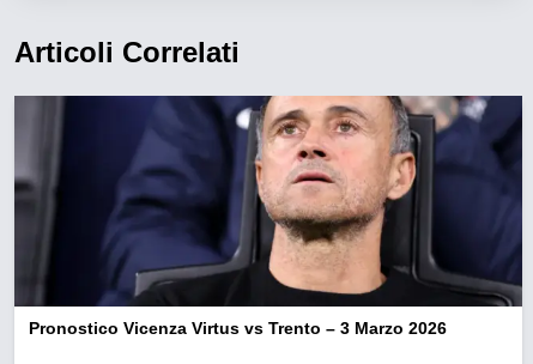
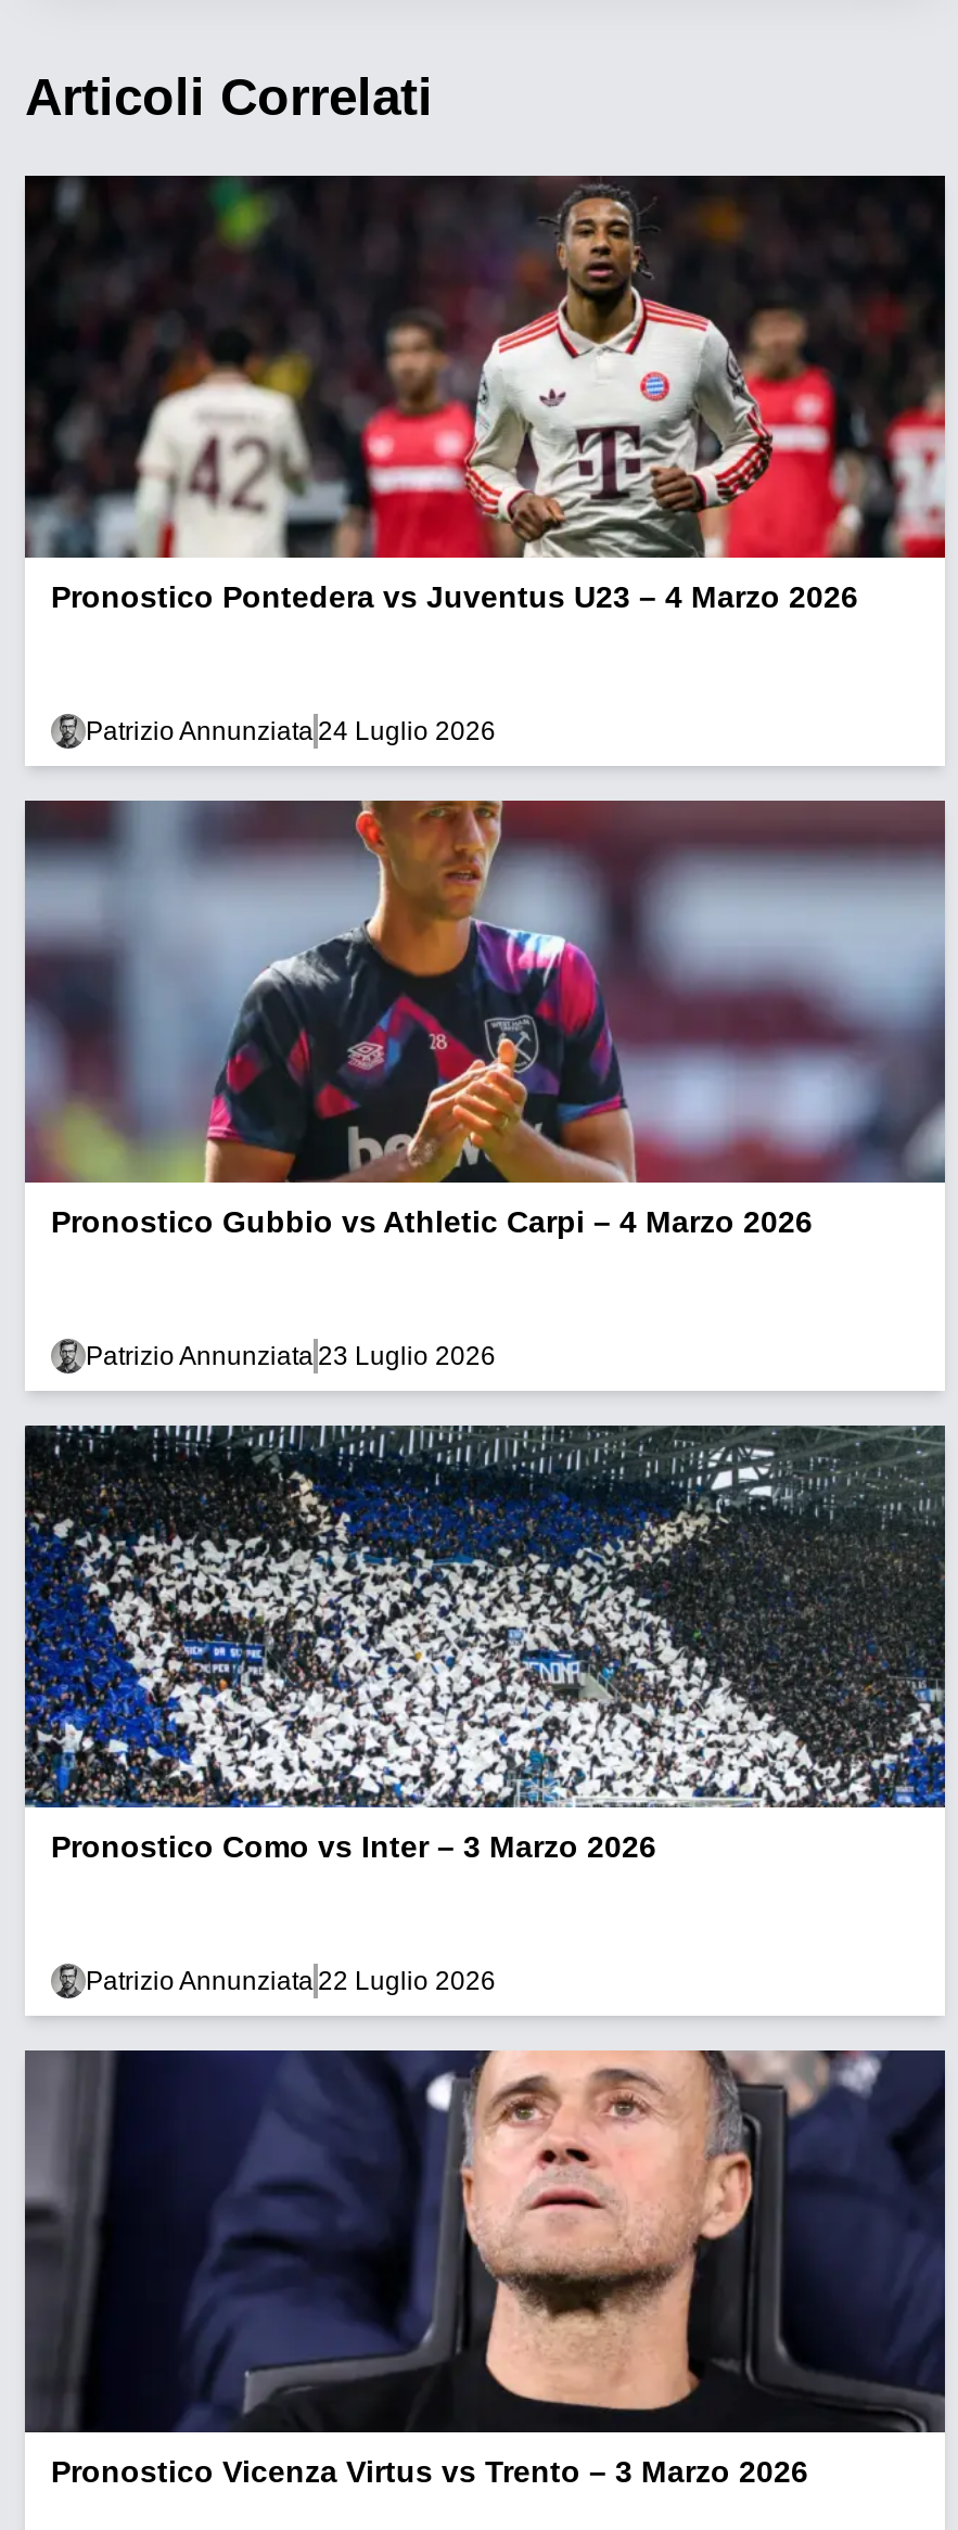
+ [image]
+ Pronostico Gubbio vs Athletic Carpi – 4 Marzo 2026

+ [image]
+ Pronostico Como vs Inter – 3 Marzo 2026

+ [image]
+ Pronostico Pontedera vs Juventus U23 – 4 Marzo 2026

+ Patrizio Annunziata 24 Luglio 2026

+ Patrizio Annunziata 23 Luglio 2026

+ Patrizio Annunziata 22 Luglio 2026
